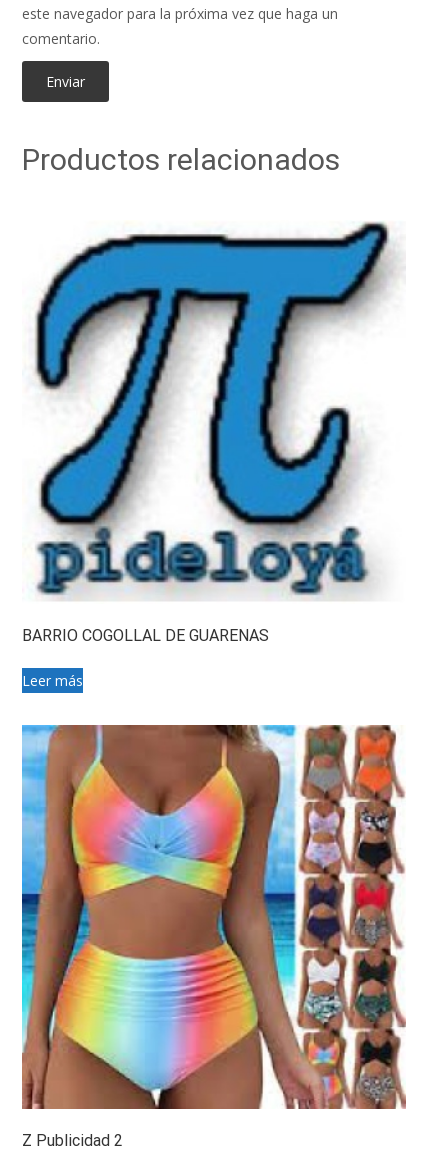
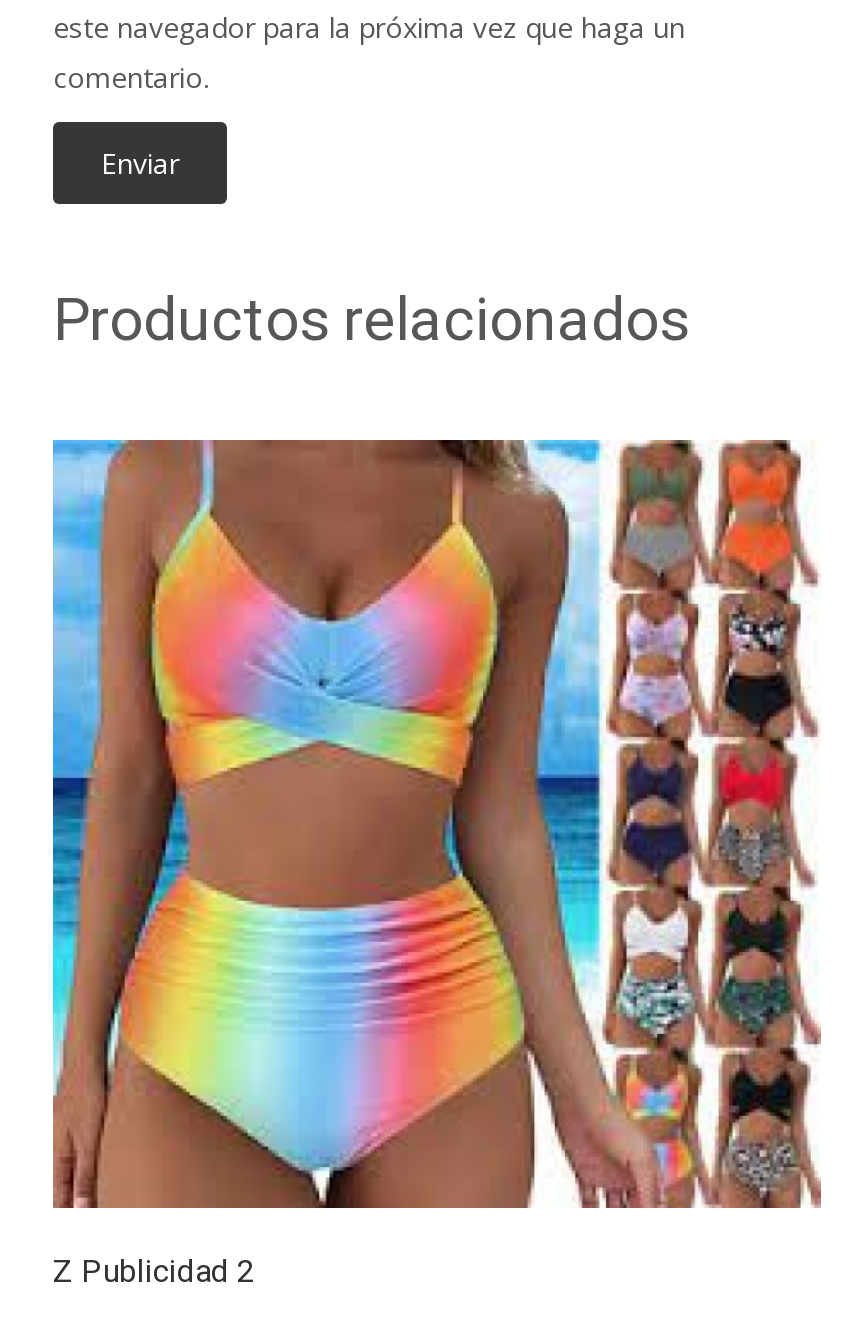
- [image]
- BARRIO COGOLLAL DE GUARENAS
- Leer más
